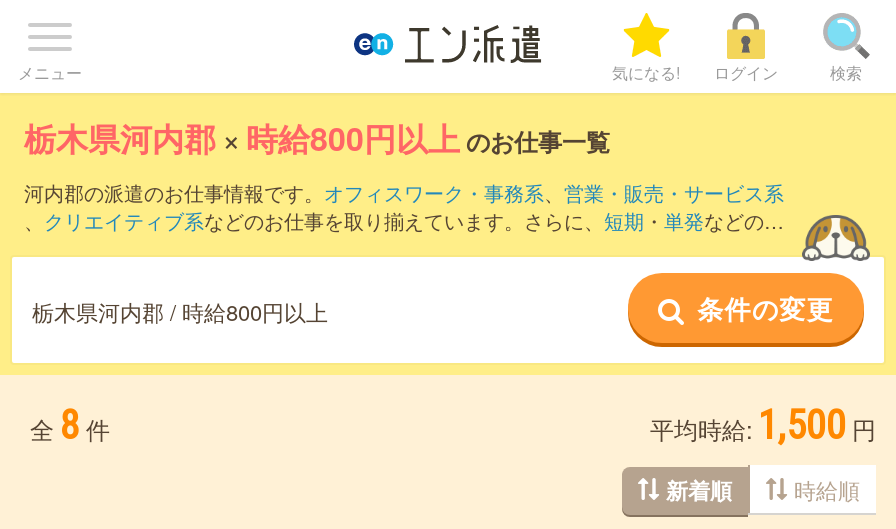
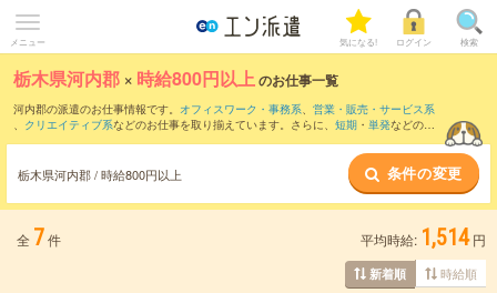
- 全 8 件
+ 全 7 件

- 平均時給: 1,500 円
+ 平均時給: 1,514 円
